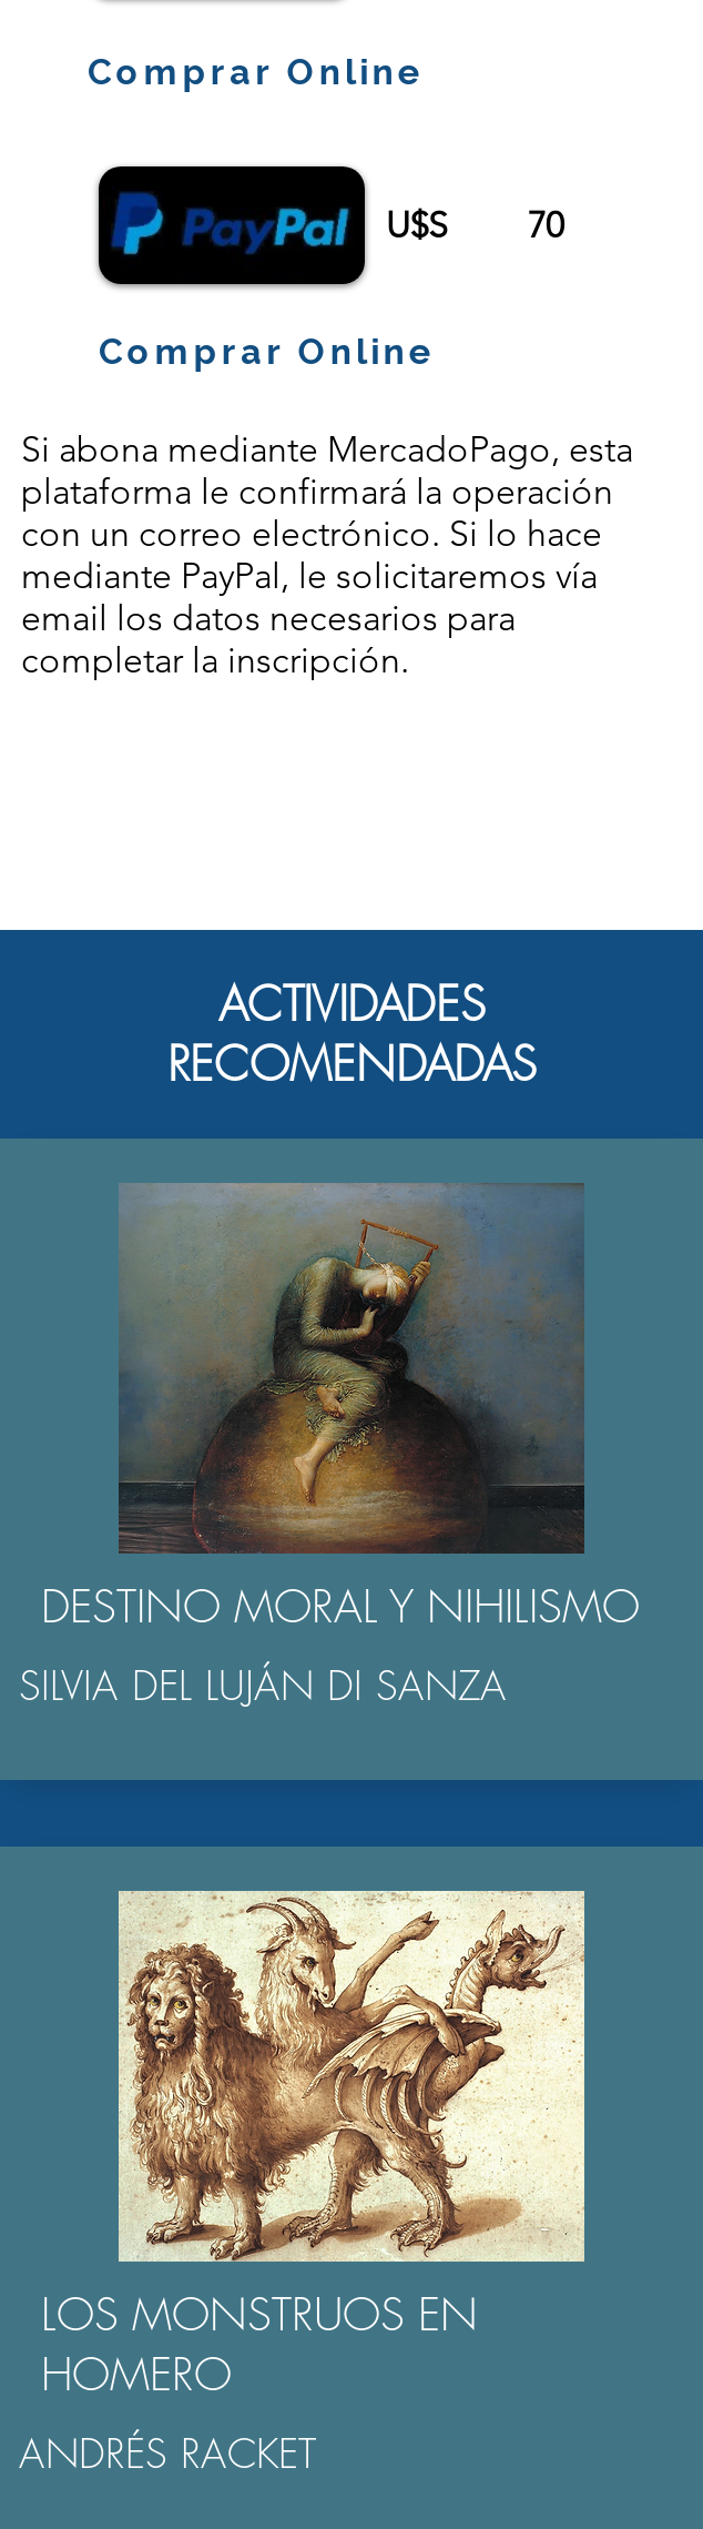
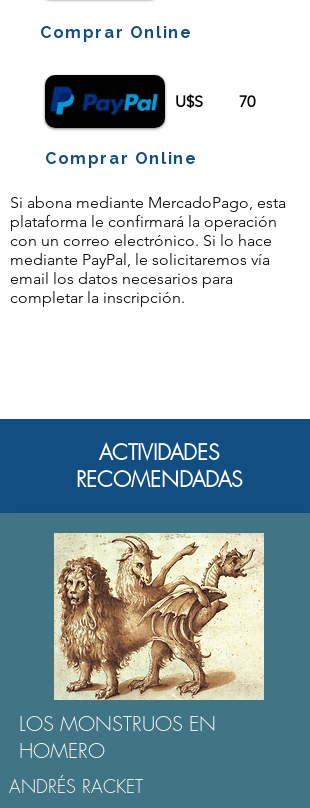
- [image]
- DESTINO MORAL Y NIHILISMO
- SILVIA DEL LUJÁN DI SANZA
